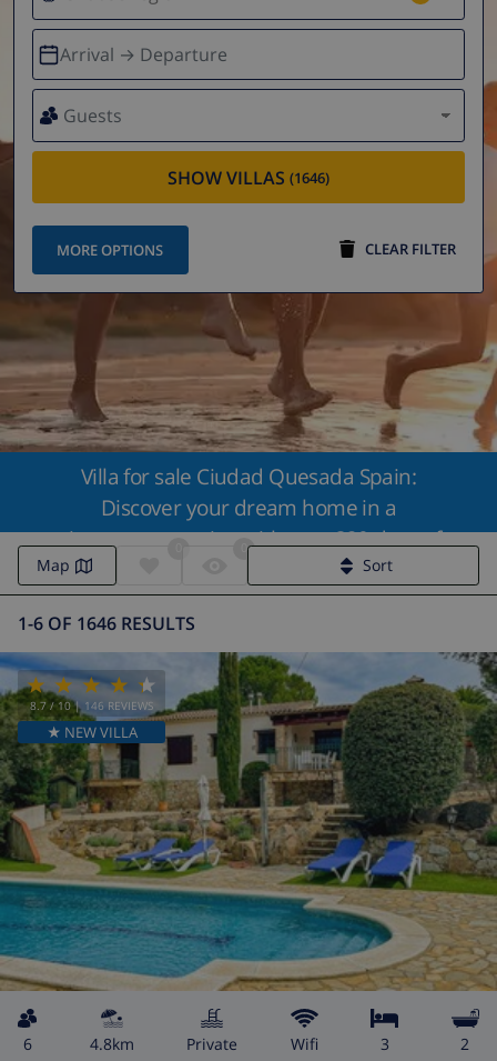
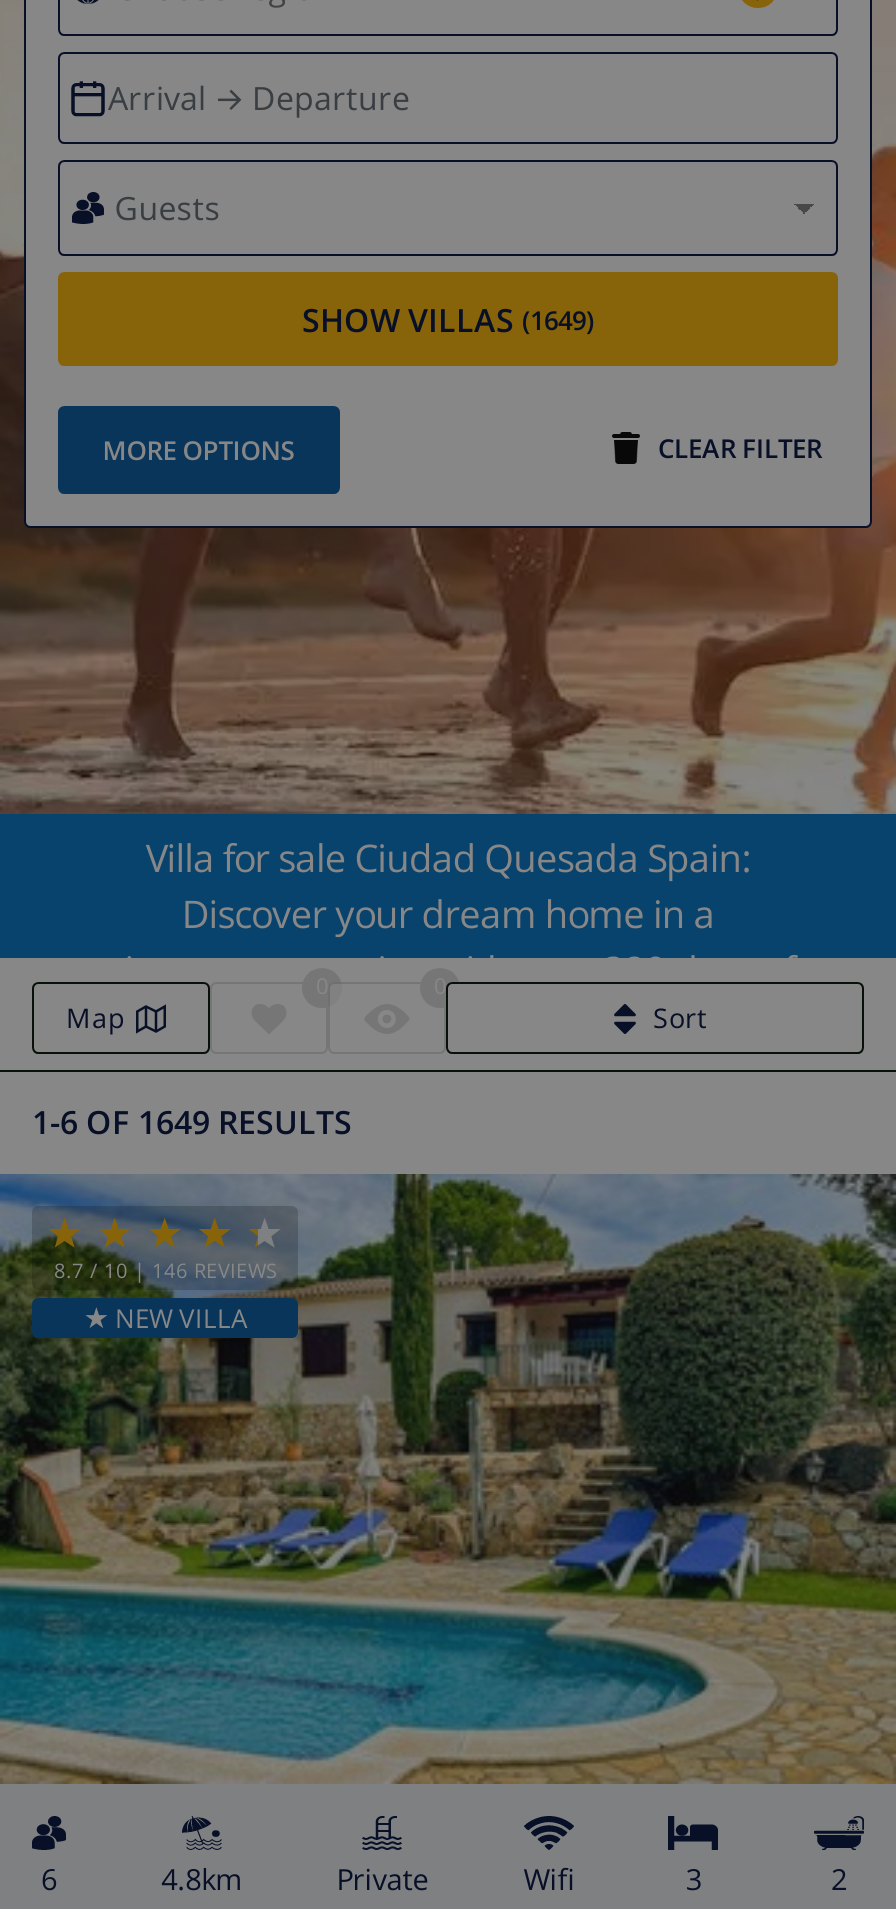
- SHOW VILLAS (1646)
+ SHOW VILLAS (1649)

- 1-6 OF 1646 RESULTS
+ 1-6 OF 1649 RESULTS
